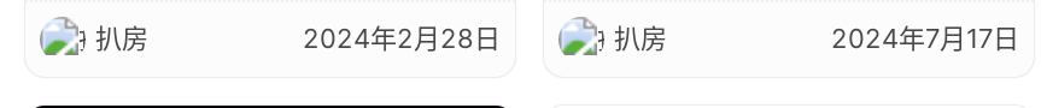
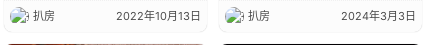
- 2024年2月28日
+ 2022年10月13日

- 2024年7月17日
+ 2024年3月3日
